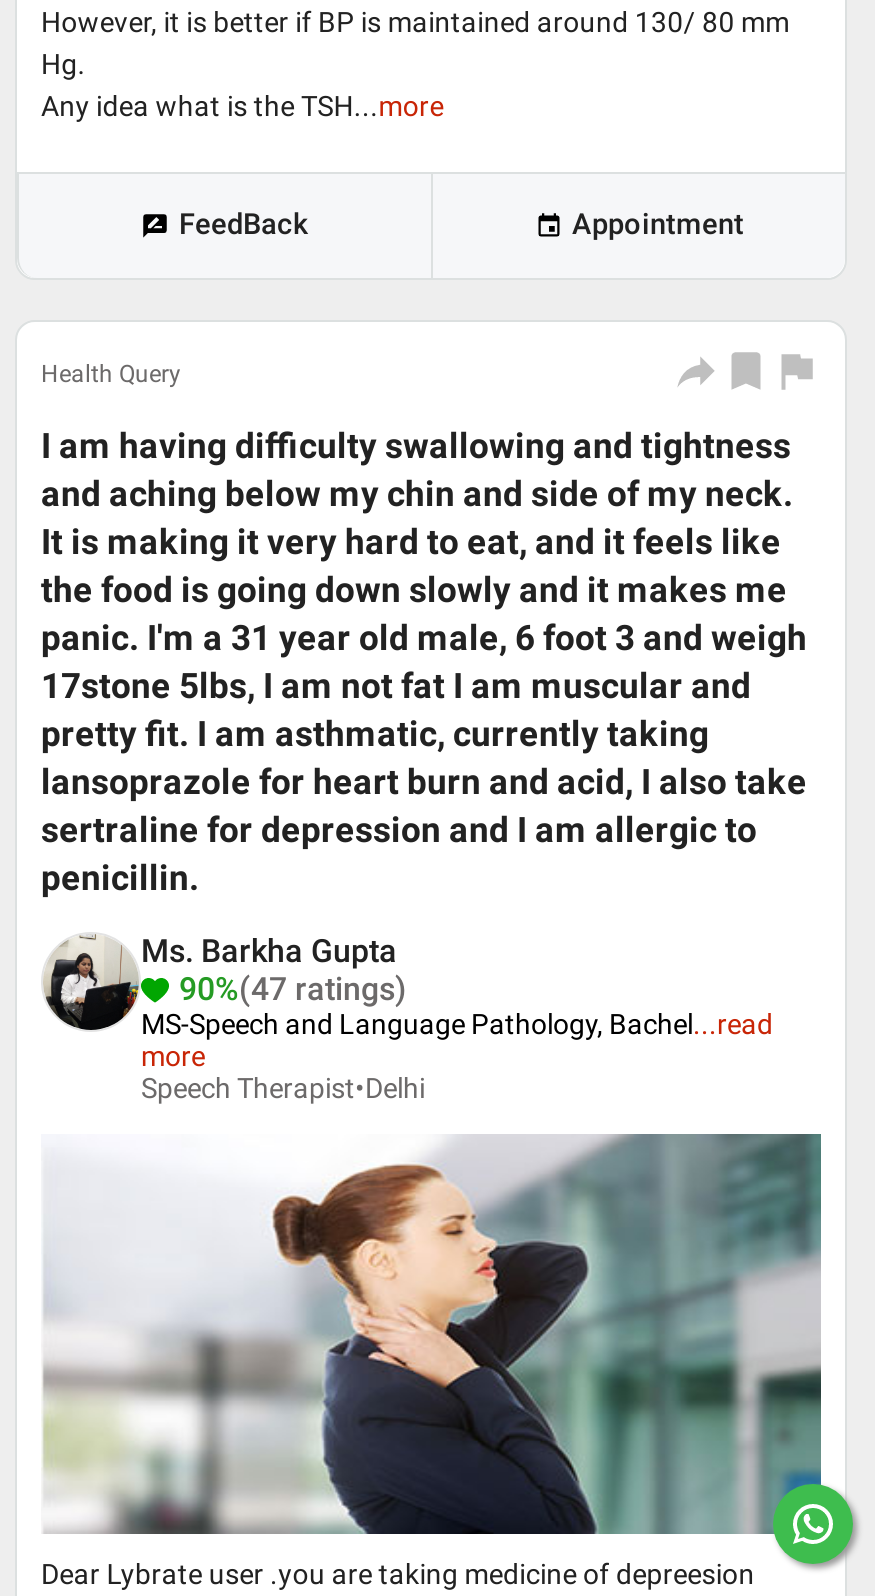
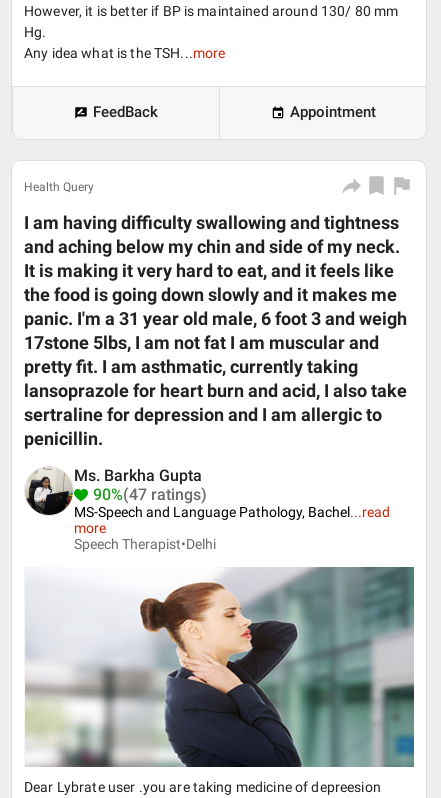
- [image]
+ [image]
